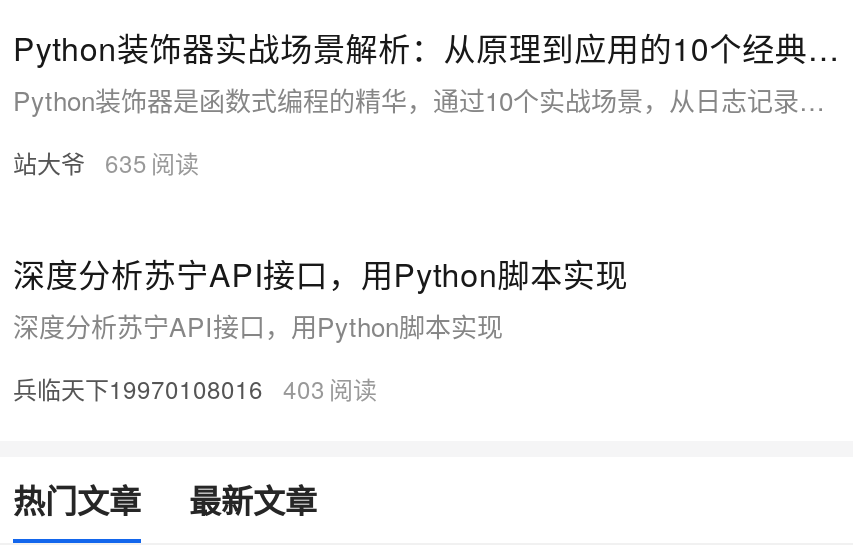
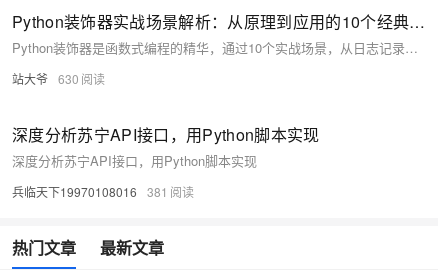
- 站大爷 635
+ 站大爷 630

- 兵临天下19970108016 403
+ 兵临天下19970108016 381
